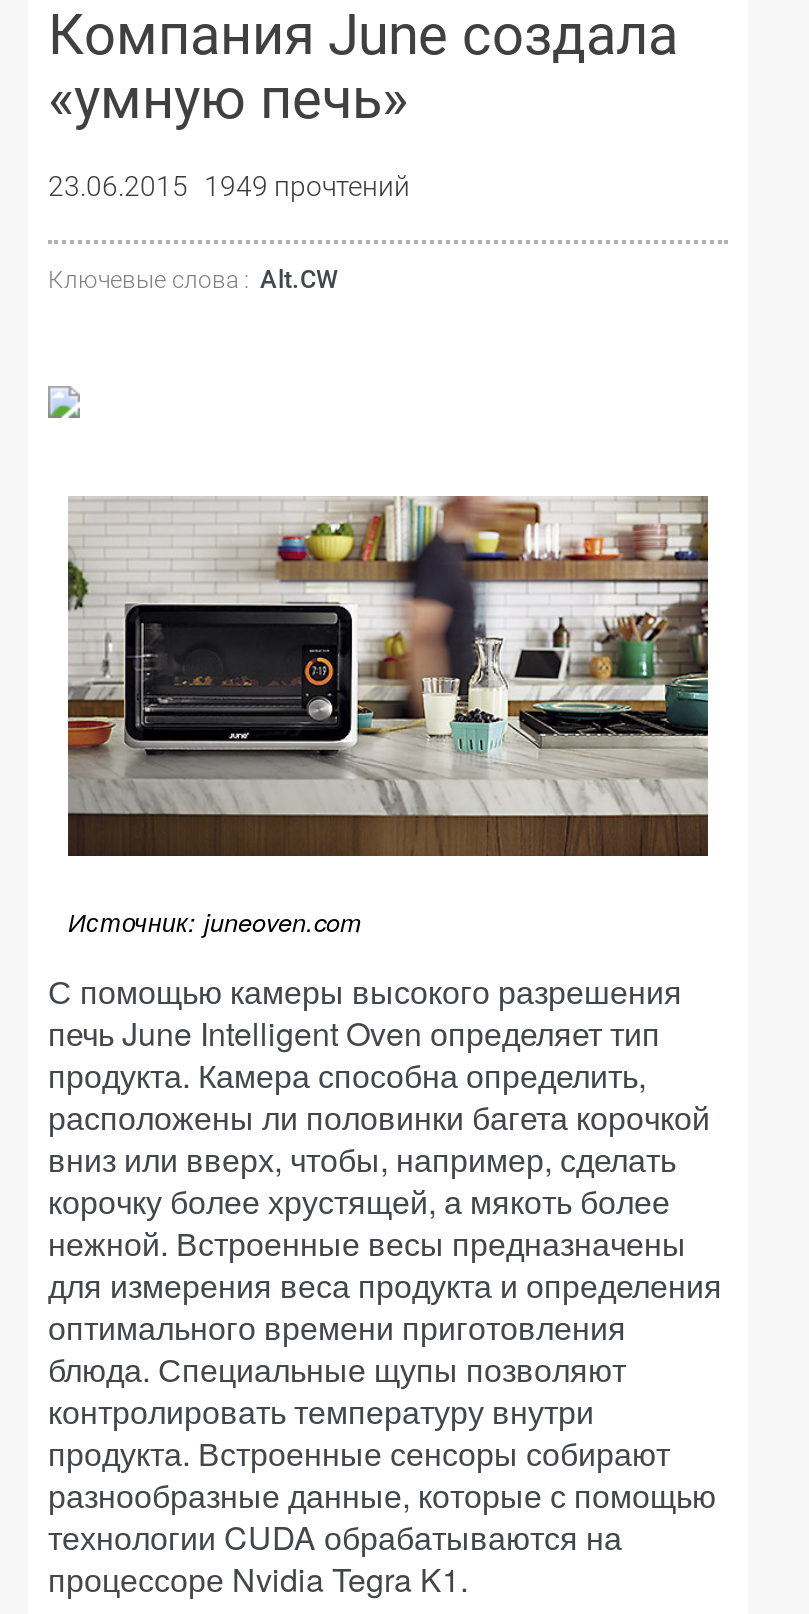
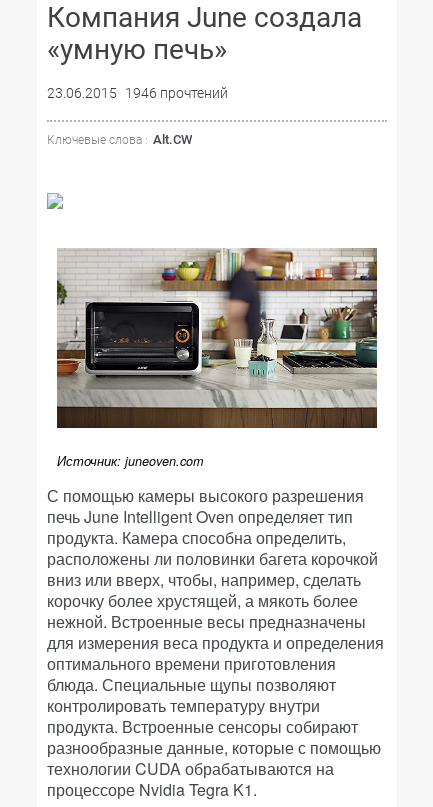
- 23.06.2015 1949 прочтений
+ 23.06.2015 1946 прочтений
